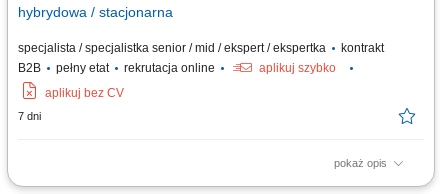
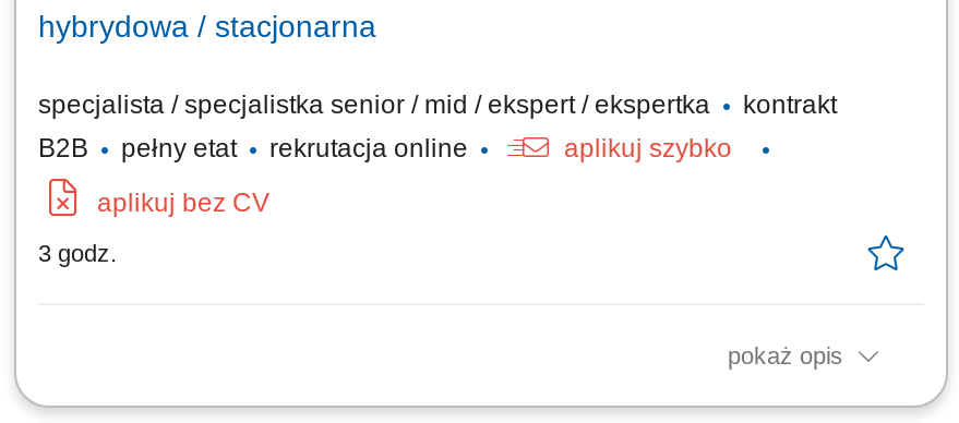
- 7 dni
+ 3 godz.
